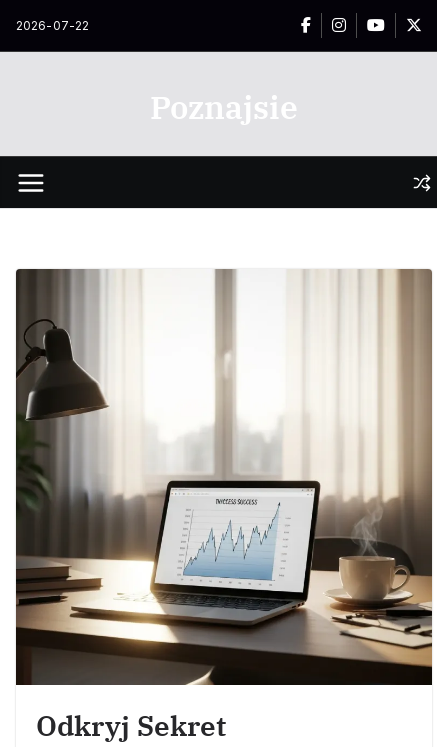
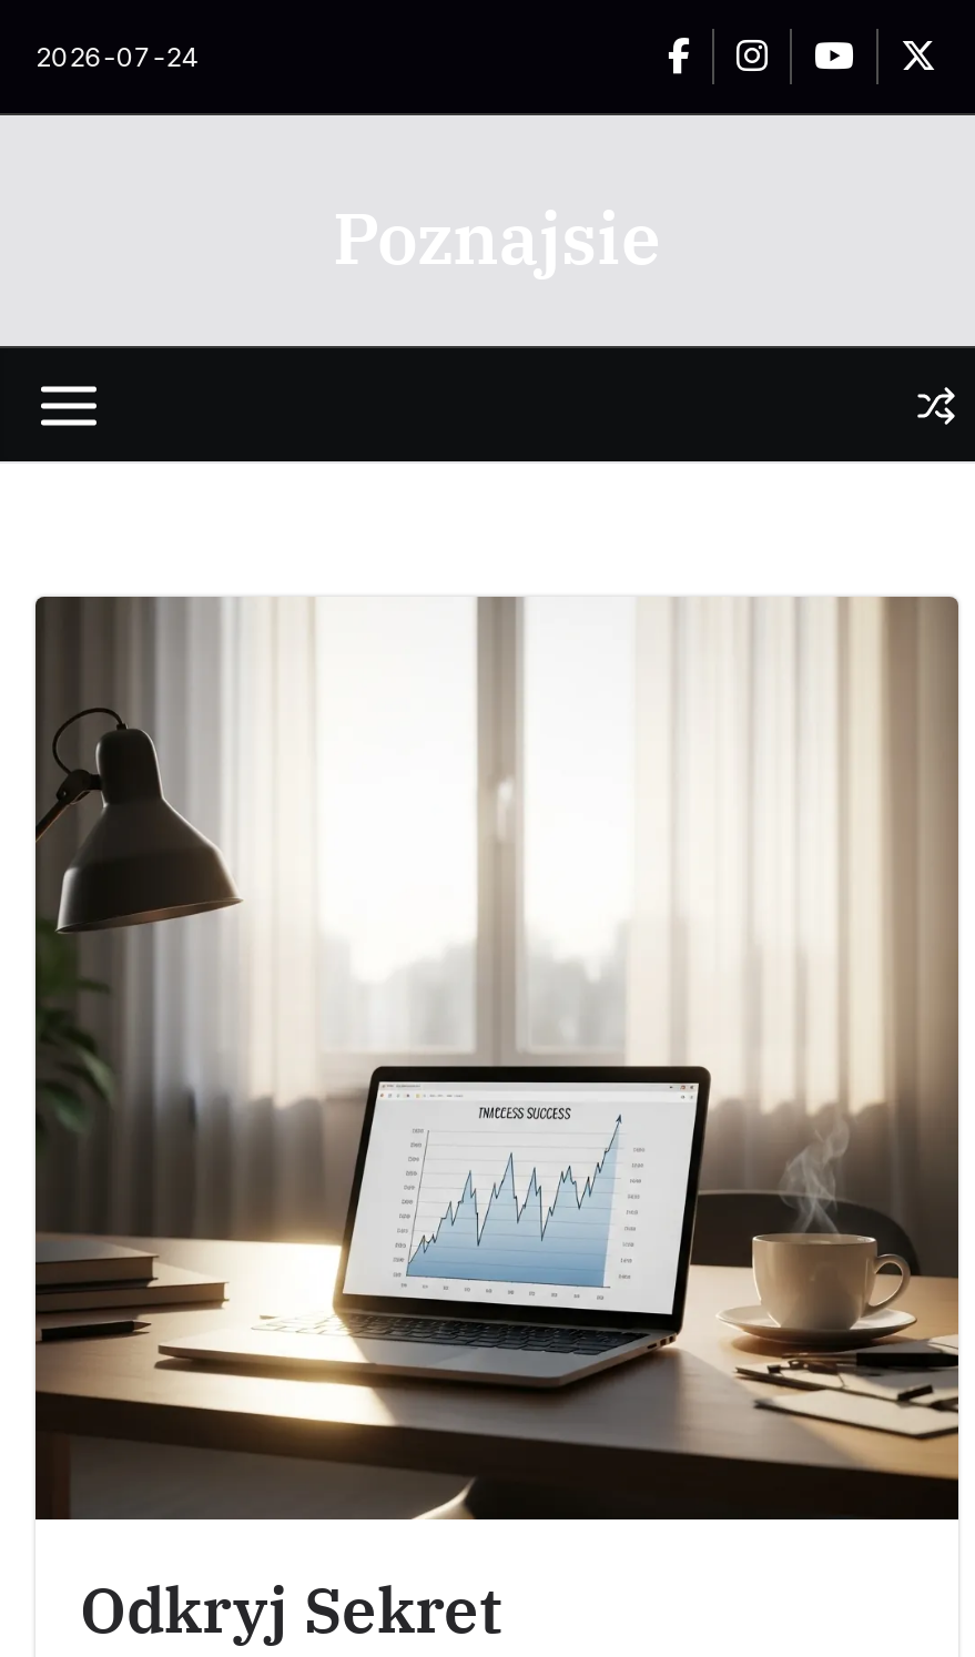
- 2026-07-22
+ 2026-07-24
